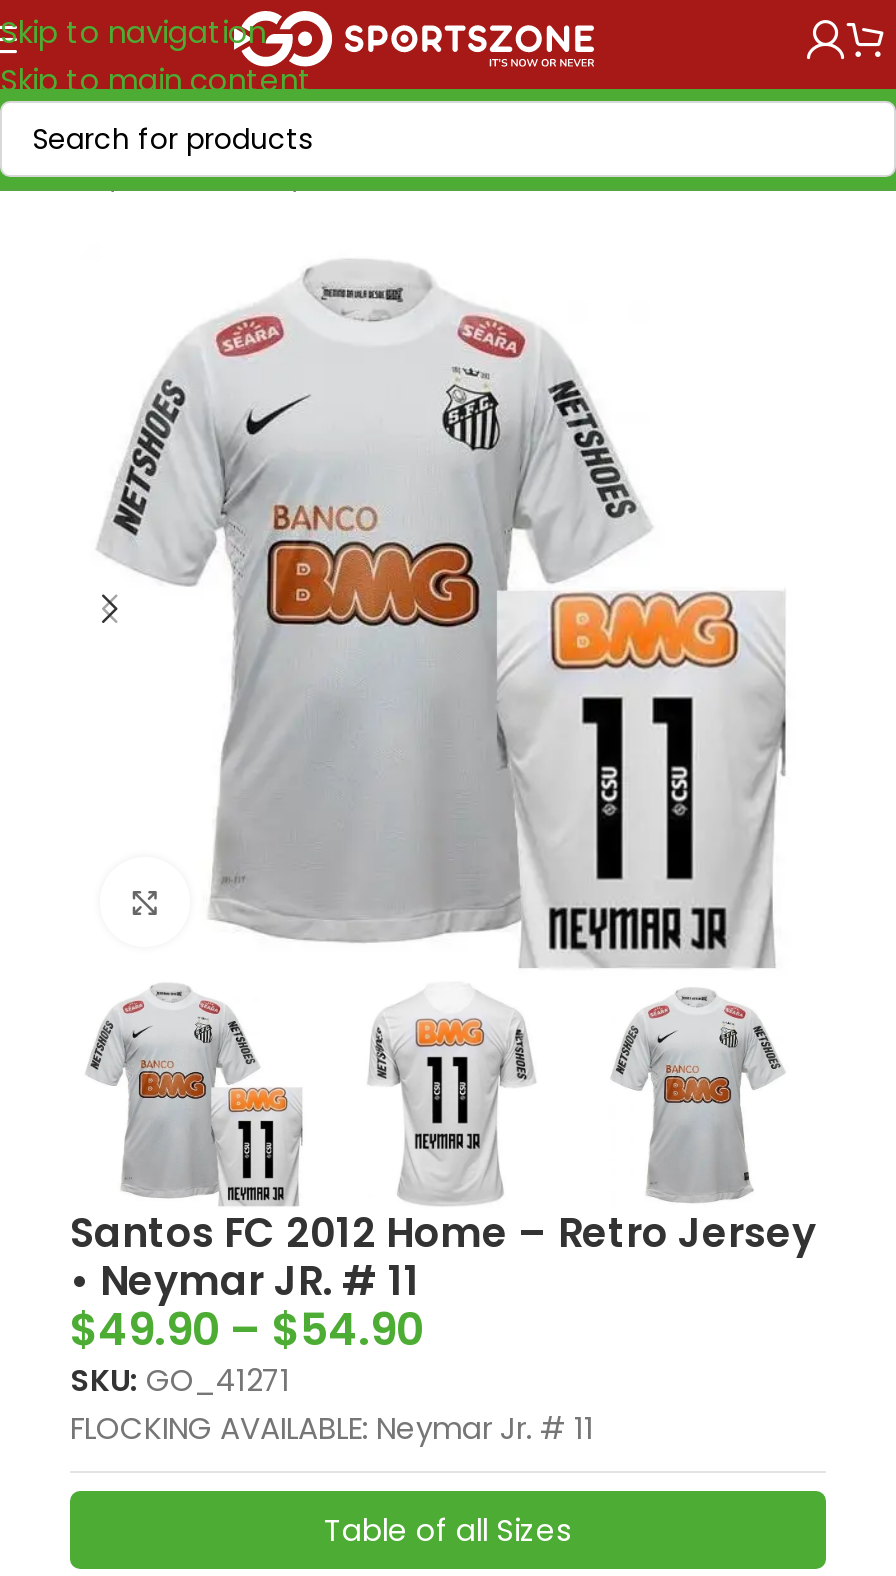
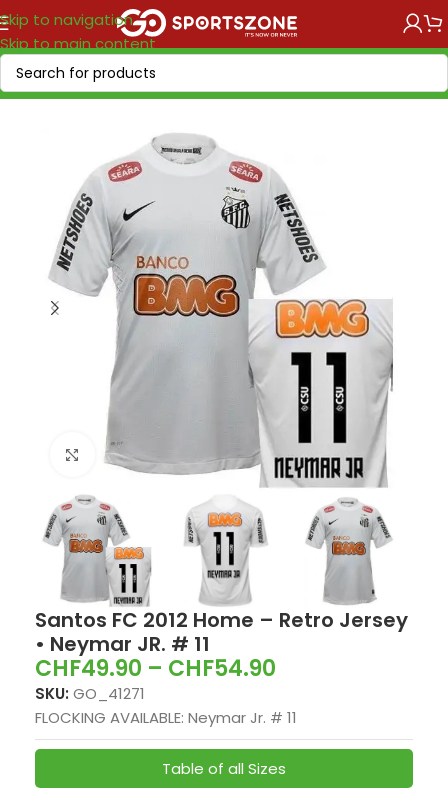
- $49.90 – $54.90
+ CHF49.90 – CHF54.90
